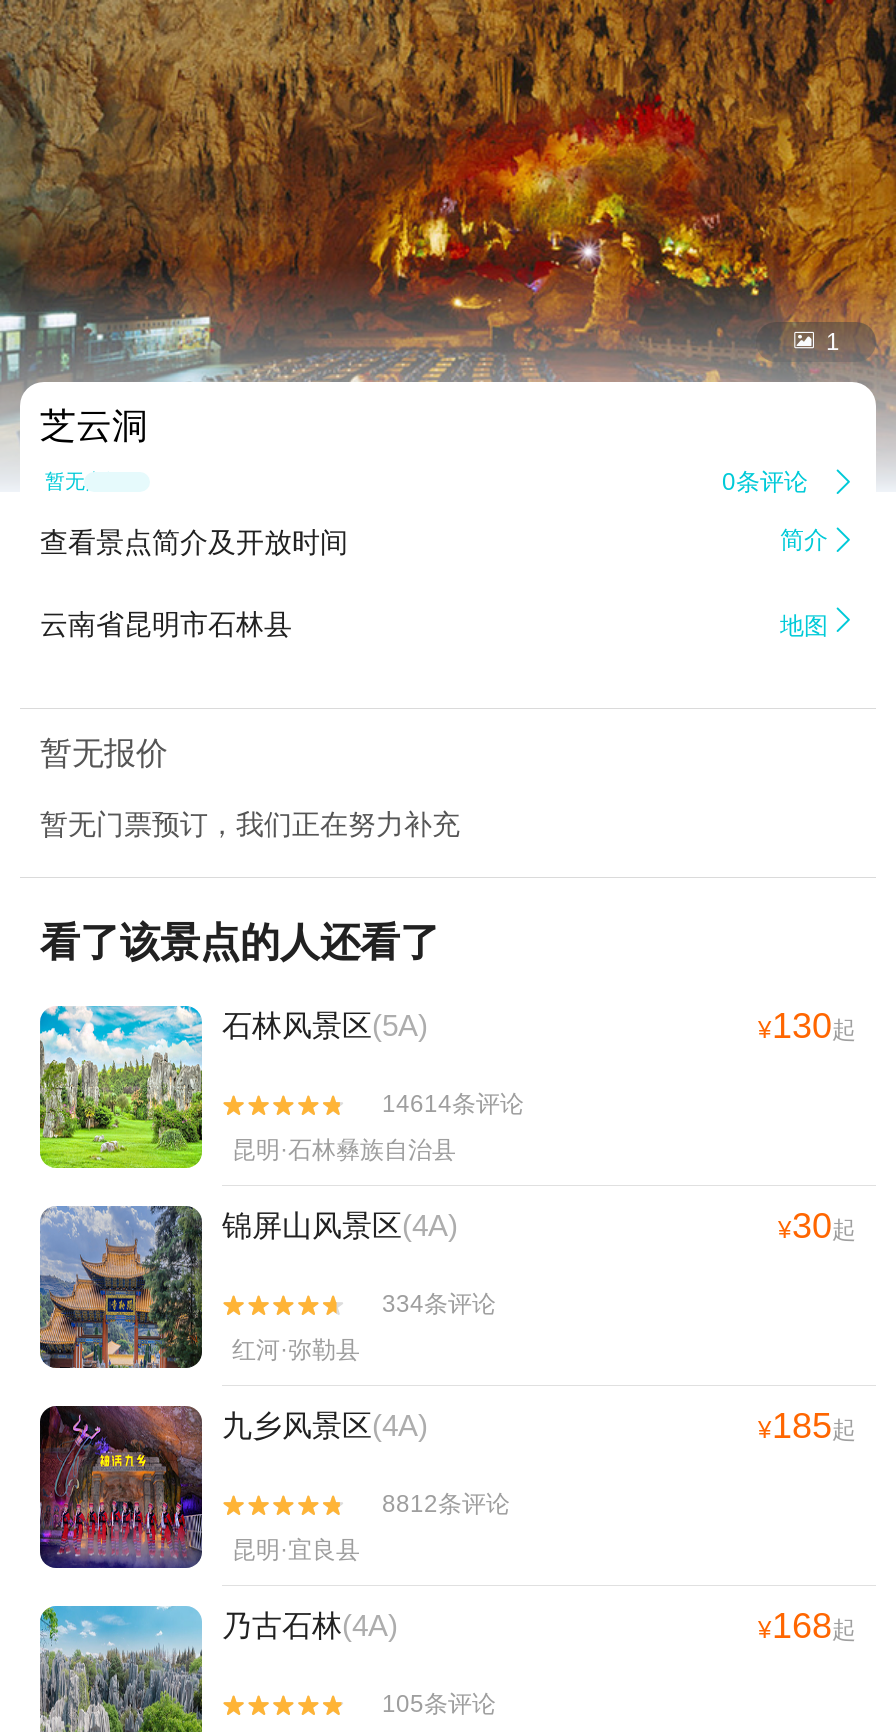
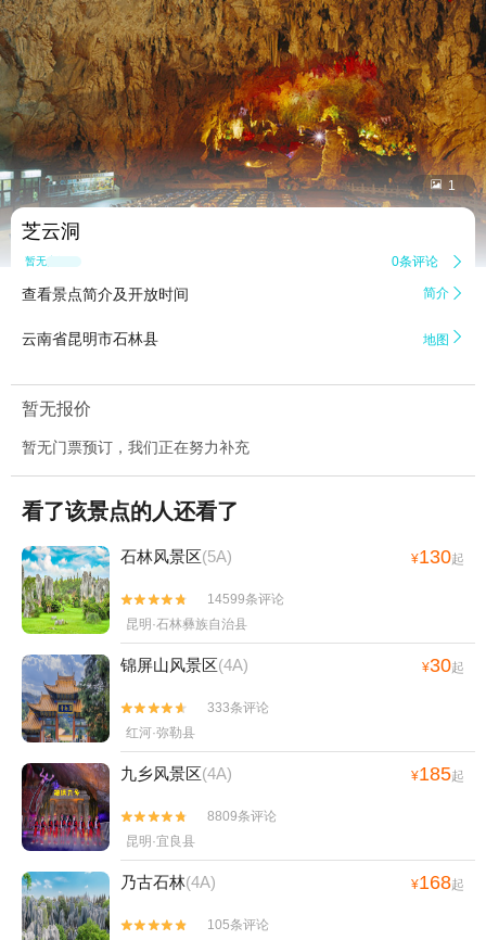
- 14614条评论
+ 14599条评论

- 334条评论
+ 333条评论

- 8812条评论
+ 8809条评论
